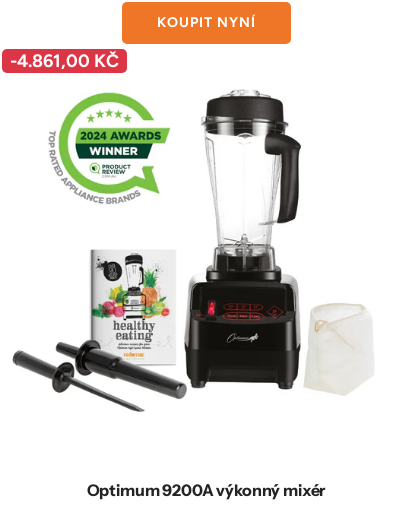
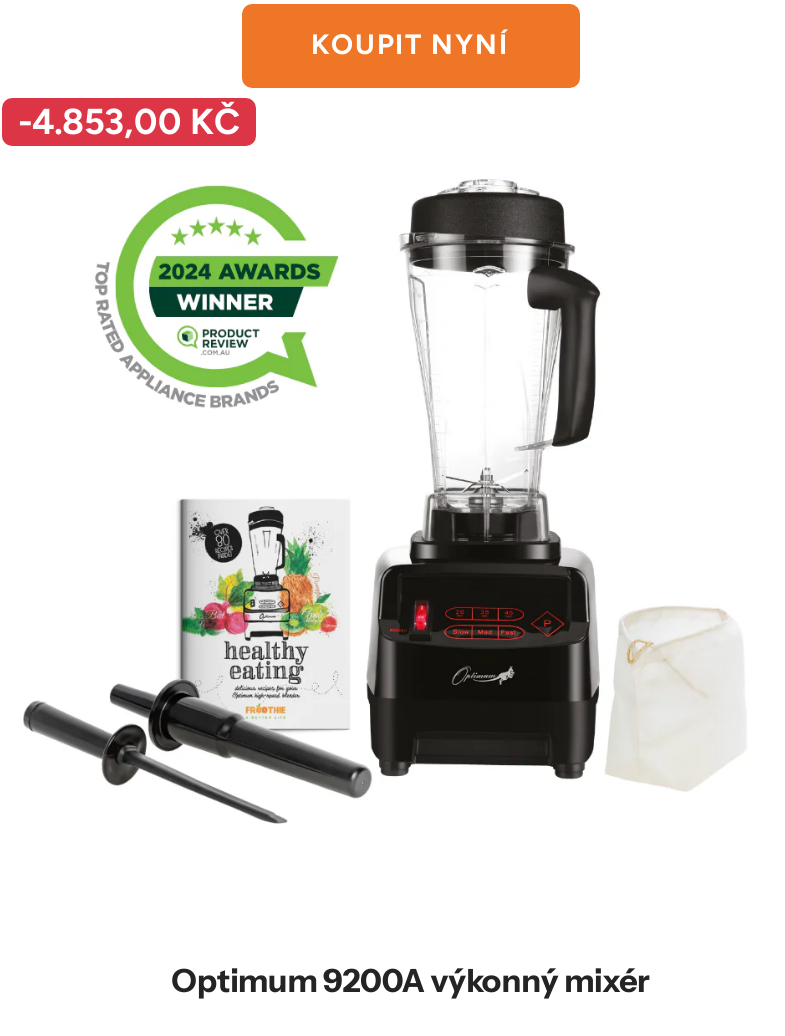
- -4.861,00 KČ
+ -4.853,00 KČ
